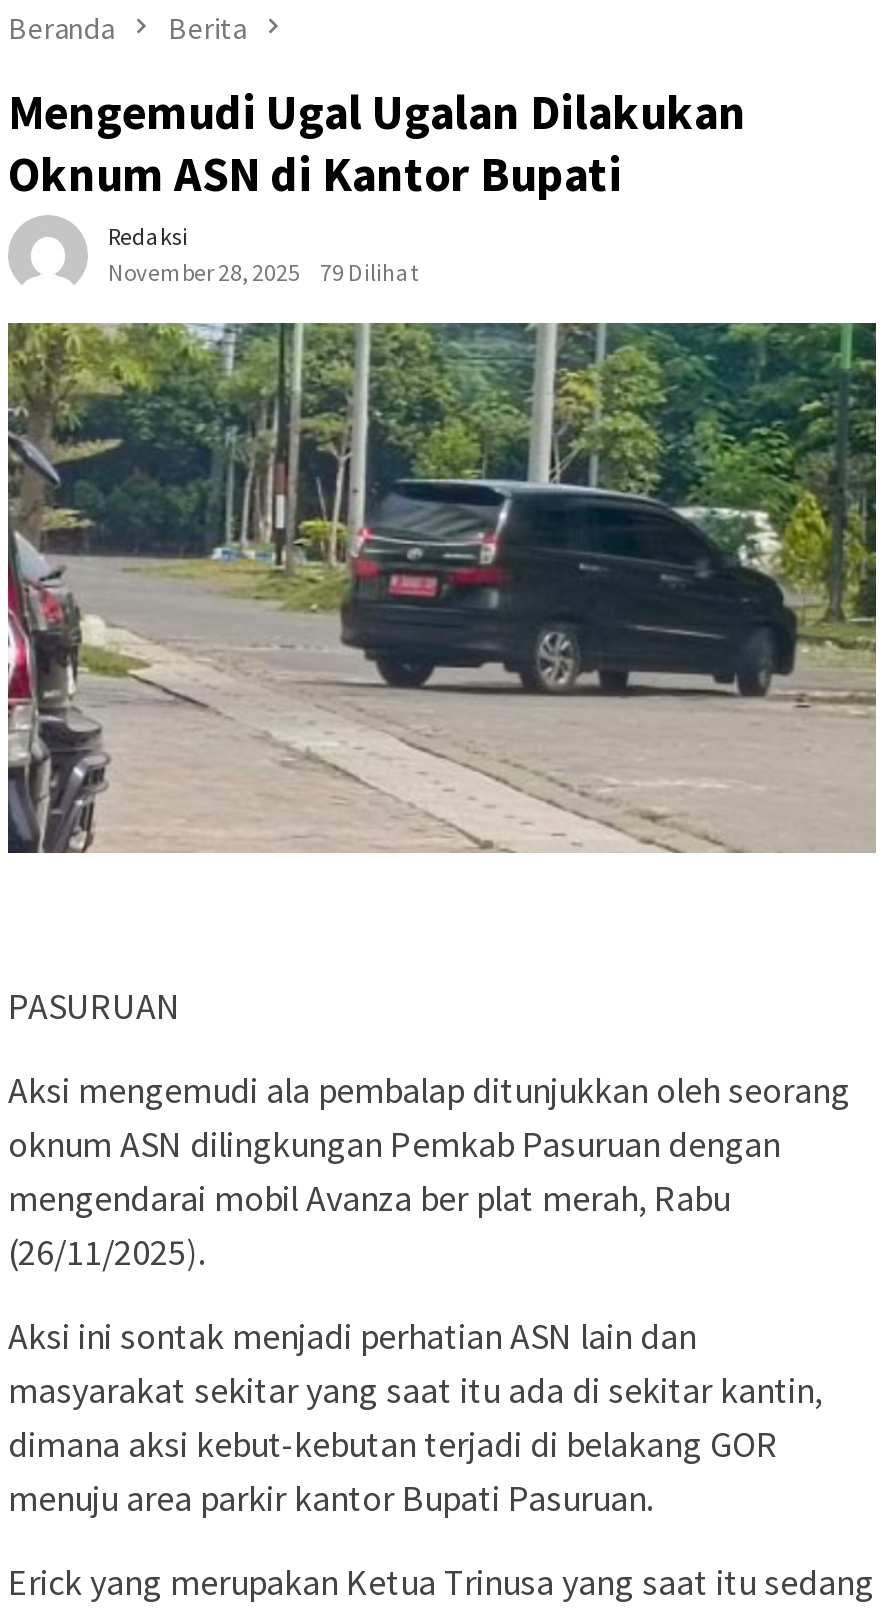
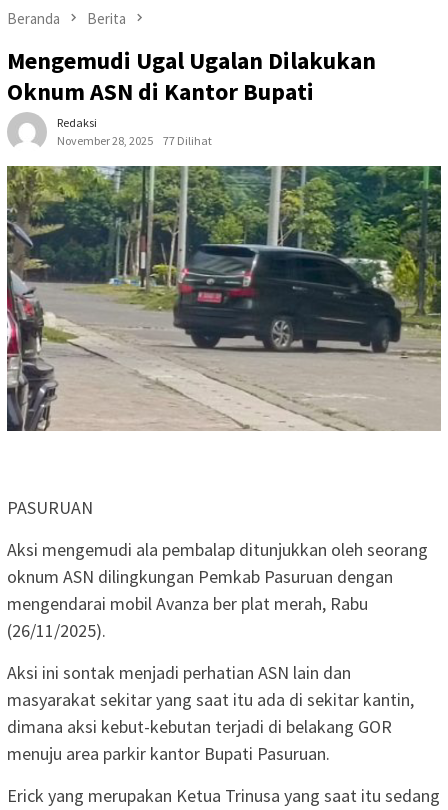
- November 28, 2025 79 Dilihat
+ November 28, 2025 77 Dilihat
